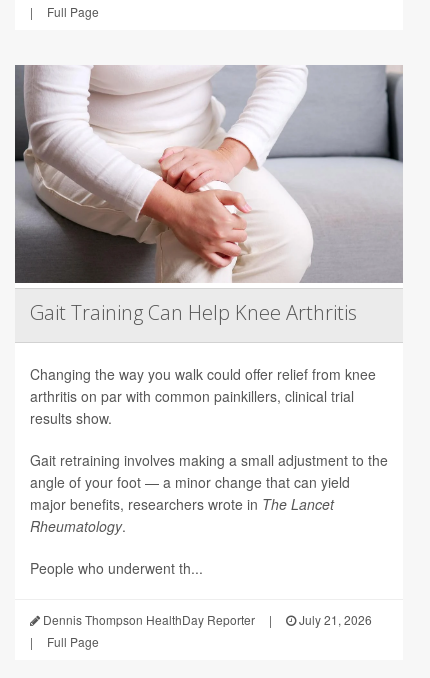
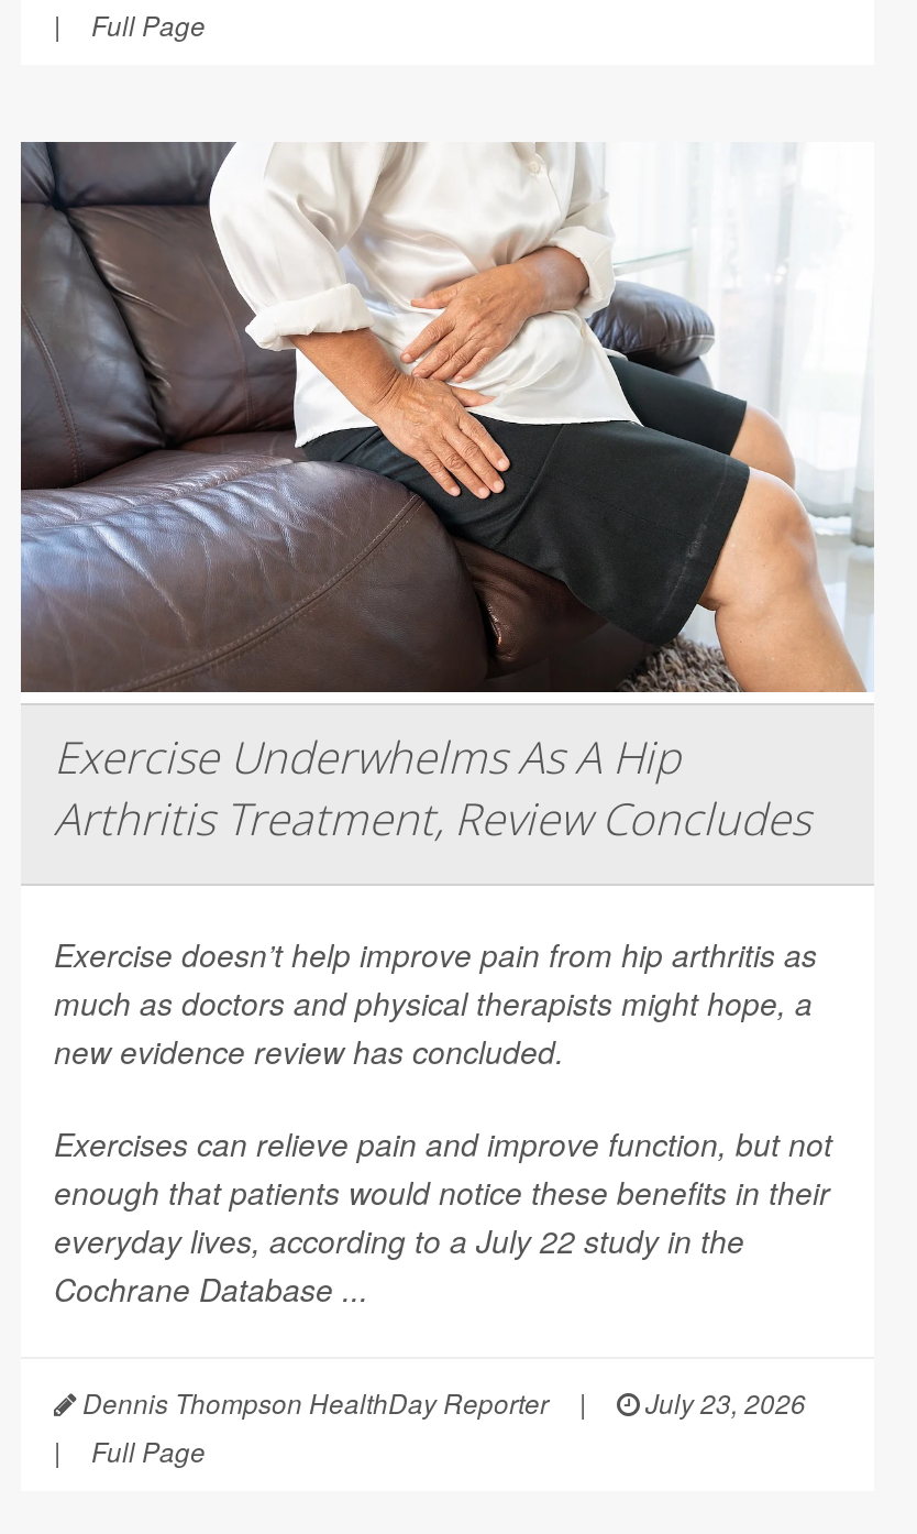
- [image]
- Gait Training Can Help Knee Arthritis
- Changing the way you walk could offer relief from knee
- arthritis on par with common painkillers, clinical trial
- results show.
- Gait retraining involves making a small adjustment to the
- angle of your foot — a minor change that can yield
- major benefits, researchers wrote in The Lancet
- Rheumatology.
- People who underwent th...
+ [image]
+ Exercise Underwhelms As A Hip
+ Arthritis Treatment, Review Concludes
+ Exercise doesn’t help improve pain from hip arthritis as
+ much as doctors and physical therapists might hope, a
+ new evidence review has concluded.
+ Exercises can relieve pain and improve function, but not
+ enough that patients would notice these benefits in their
+ everyday lives, according to a July 22 study in the
+ Cochrane Database ...

- July 21, 2026
+ July 23, 2026
